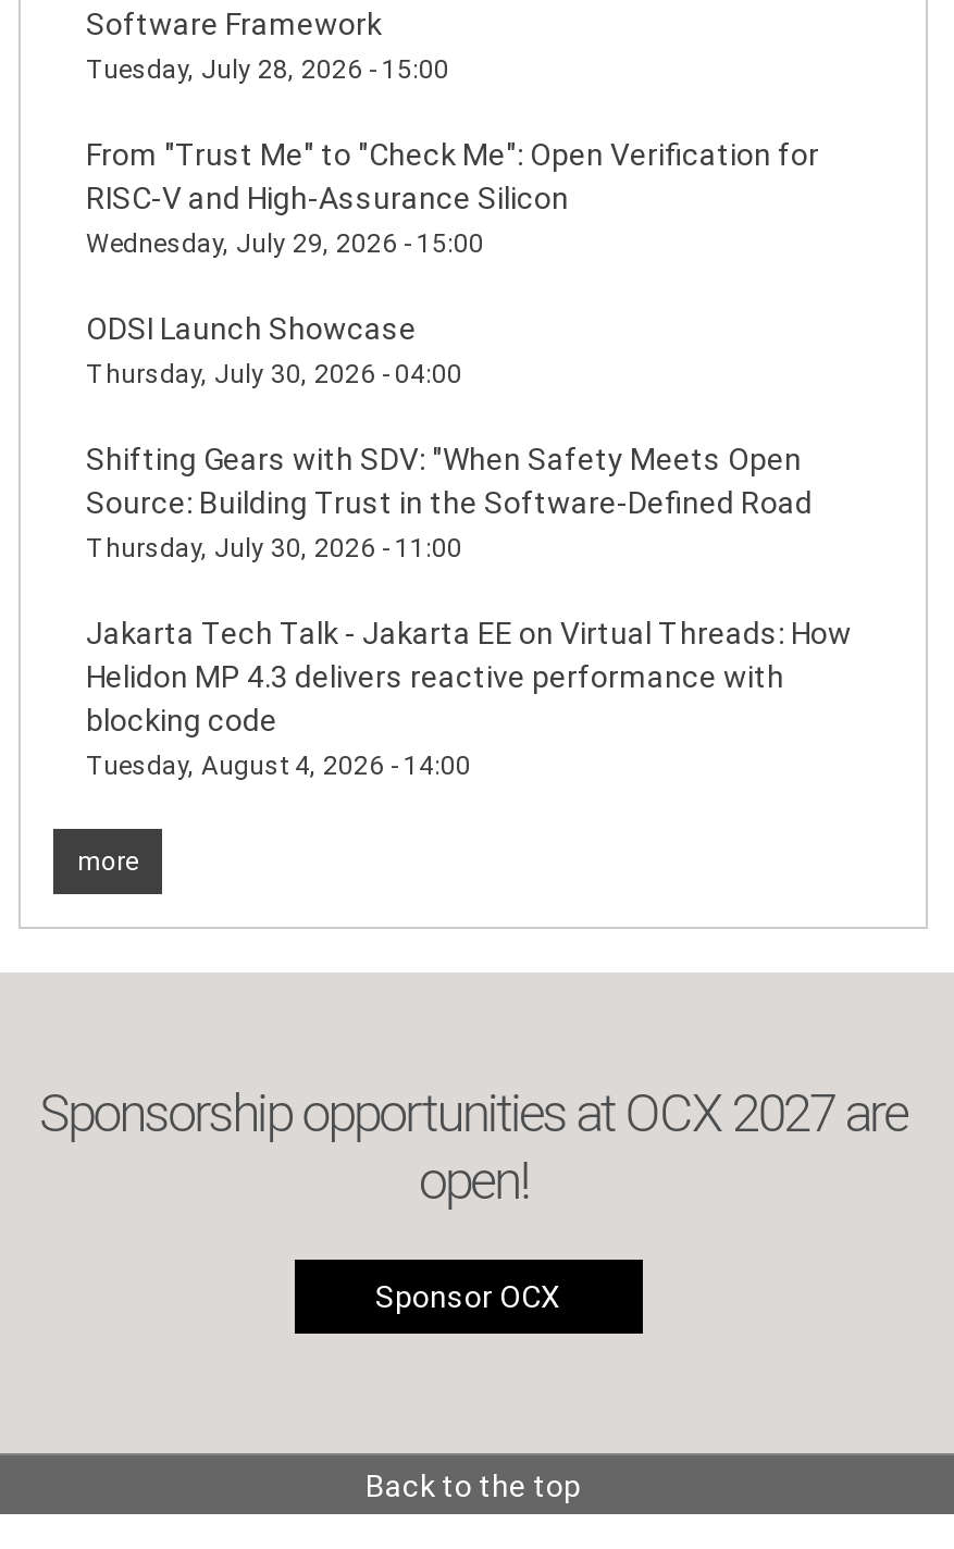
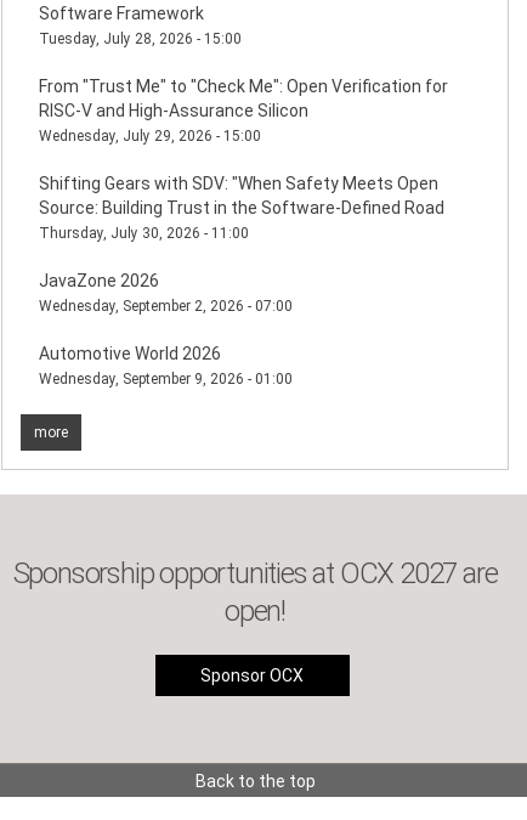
- ODSI Launch Showcase
- Thursday, July 30, 2026 - 04:00

moved up: Shifting Gears with SDV: "When Safety Meets Open | Source: Building Trust in the Software-Defined Road | Thursday, July 30, 2026 - 11:00

- Jakarta Tech Talk - Jakarta EE on Virtual Threads: How
- Helidon MP 4.3 delivers reactive performance with
- blocking code
- Tuesday, August 4, 2026 - 14:00
+ JavaZone 2026
+ Wednesday, September 2, 2026 - 07:00
+ Automotive World 2026
+ Wednesday, September 9, 2026 - 01:00
